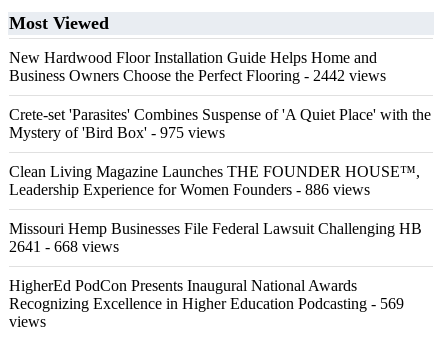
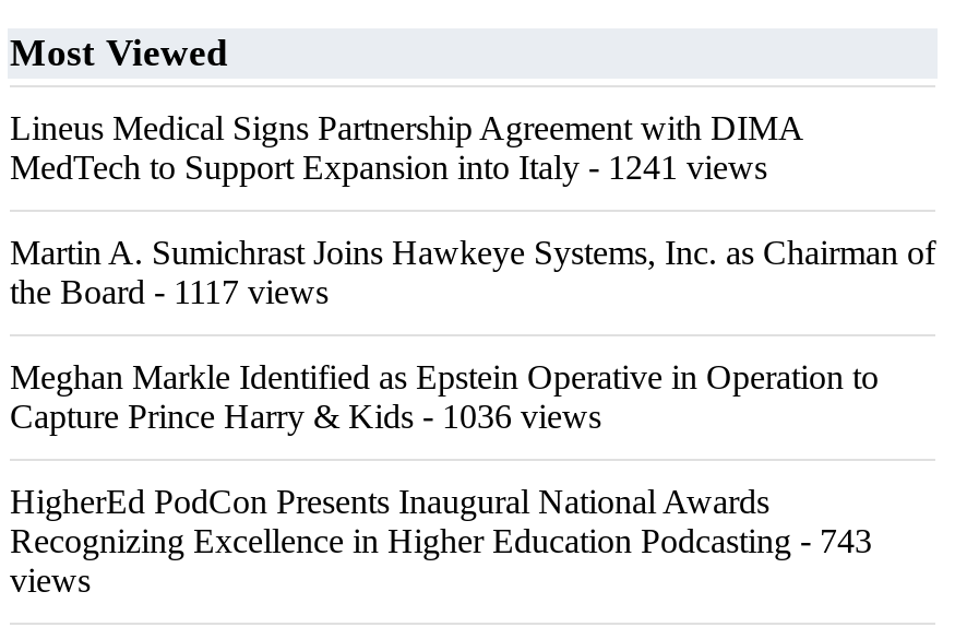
- New Hardwood Floor Installation Guide Helps Home and
- Business Owners Choose the Perfect Flooring - 2442 views
- Crete-set 'Parasites' Combines Suspense of 'A Quiet Place' with the
- Mystery of 'Bird Box' - 975 views
- Clean Living Magazine Launches THE FOUNDER HOUSE™,
- Leadership Experience for Women Founders - 886 views
- Missouri Hemp Businesses File Federal Lawsuit Challenging HB
- 2641 - 668 views
+ Lineus Medical Signs Partnership Agreement with DIMA
+ MedTech to Support Expansion into Italy - 1241 views
+ Martin A. Sumichrast Joins Hawkeye Systems, Inc. as Chairman of
+ the Board - 1117 views
+ Meghan Markle Identified as Epstein Operative in Operation to
+ Capture Prince Harry & Kids - 1036 views

- Recognizing Excellence in Higher Education Podcasting - 569
+ Recognizing Excellence in Higher Education Podcasting - 743
